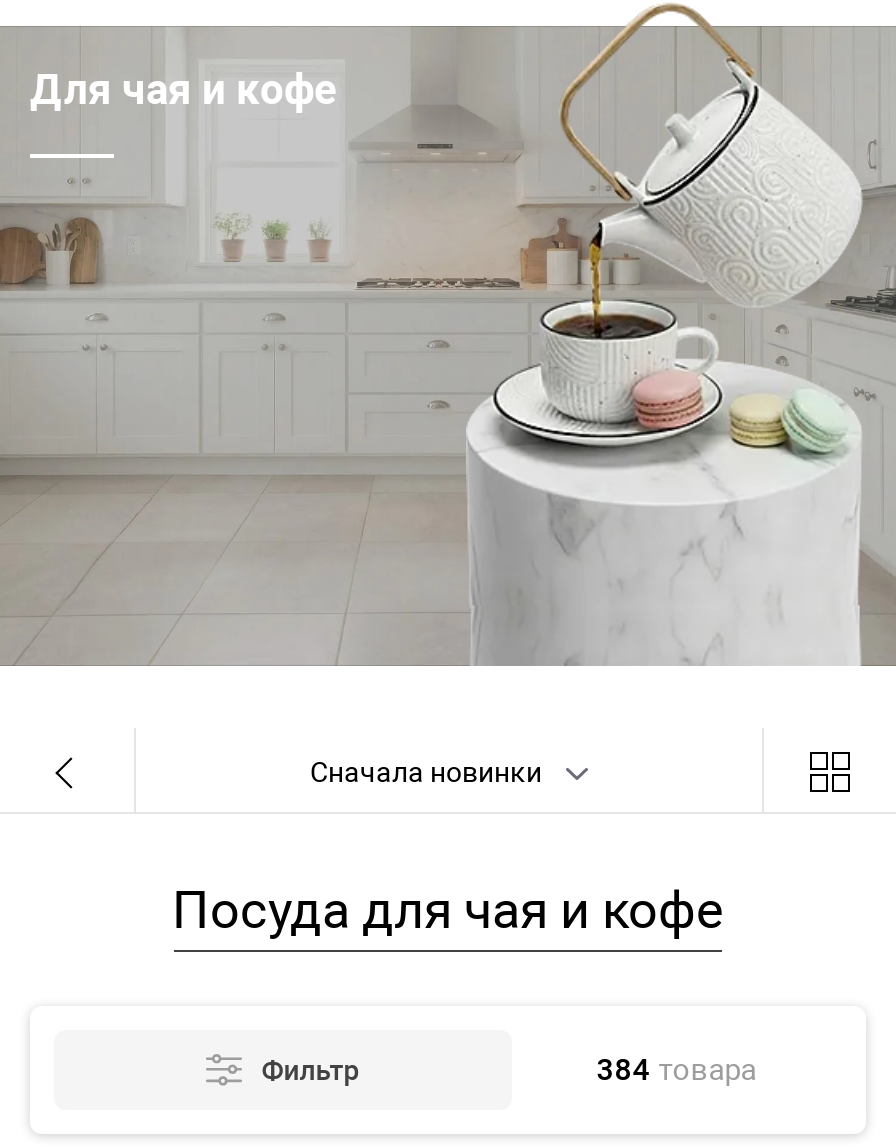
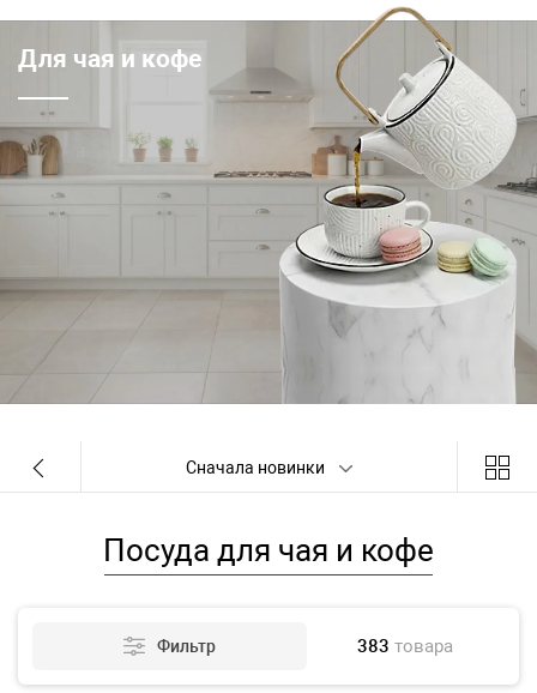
- 384 товара
+ 383 товара
